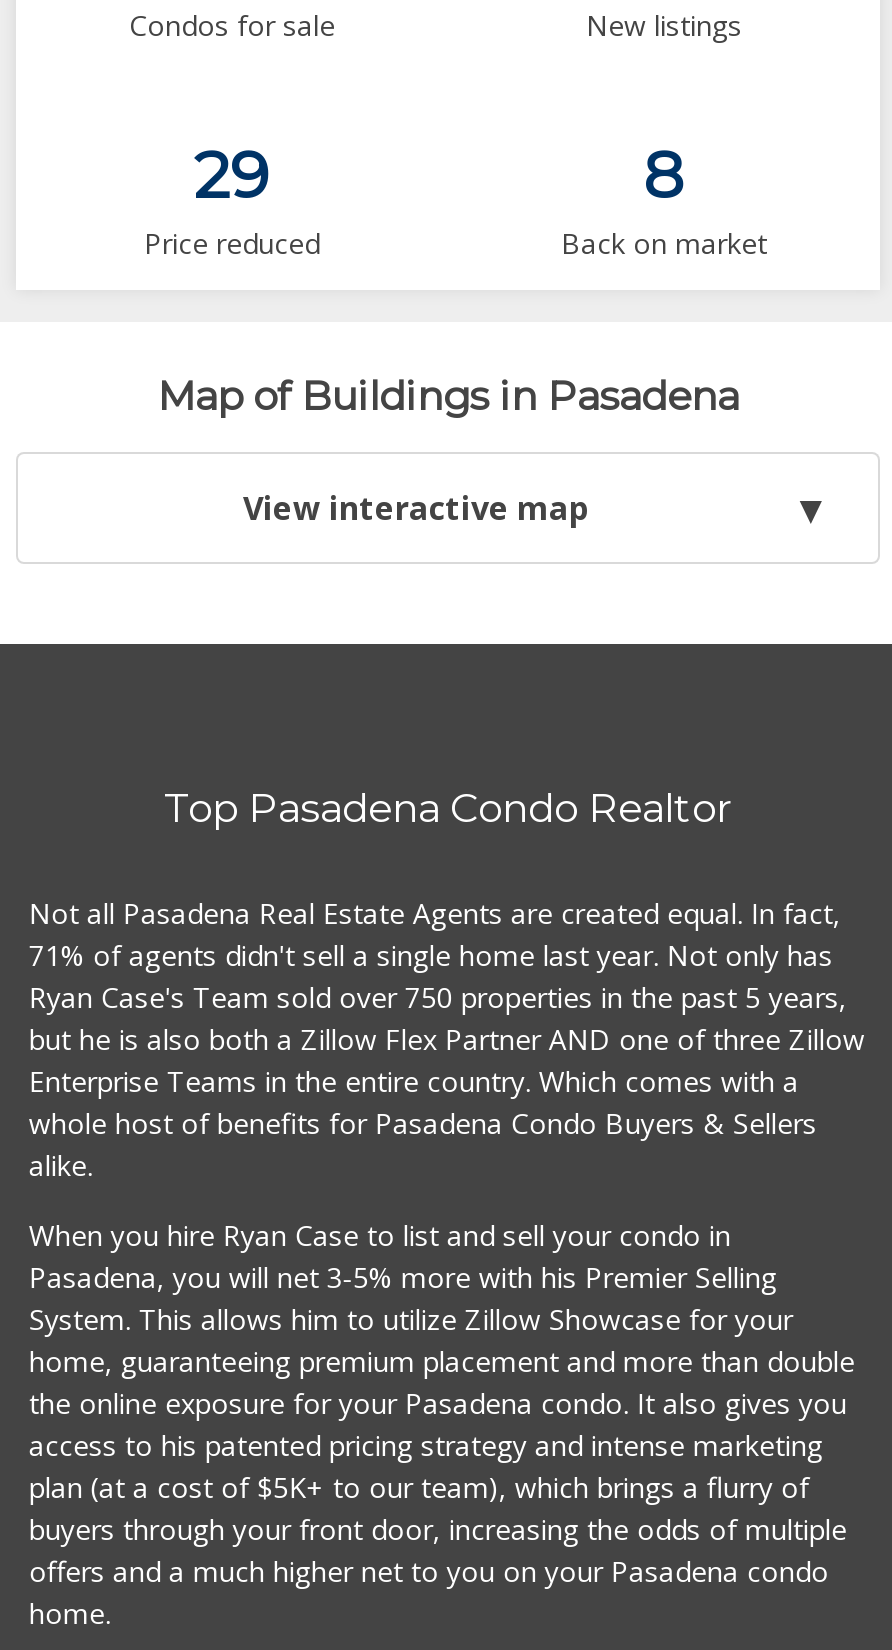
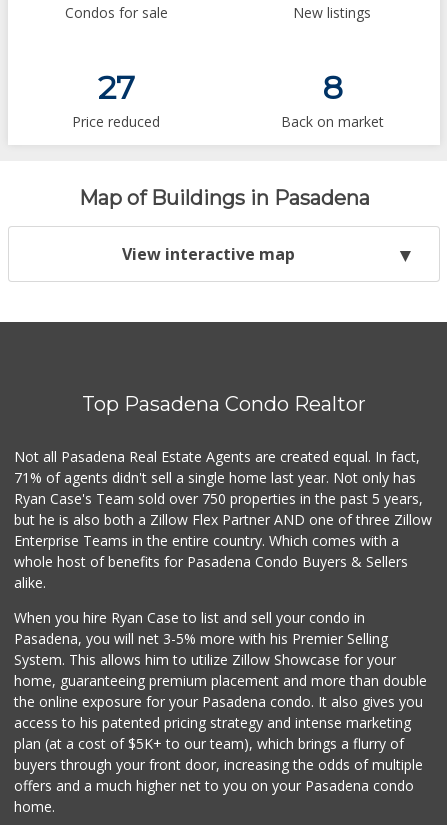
- 29
+ 27
